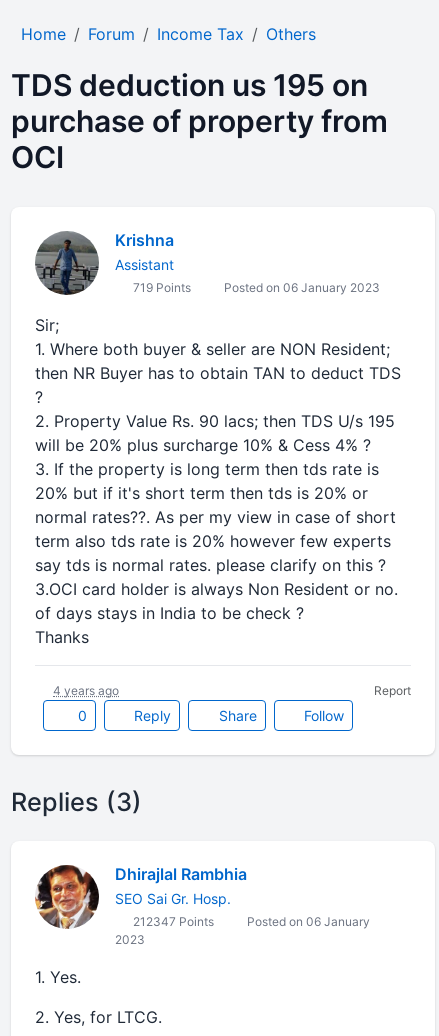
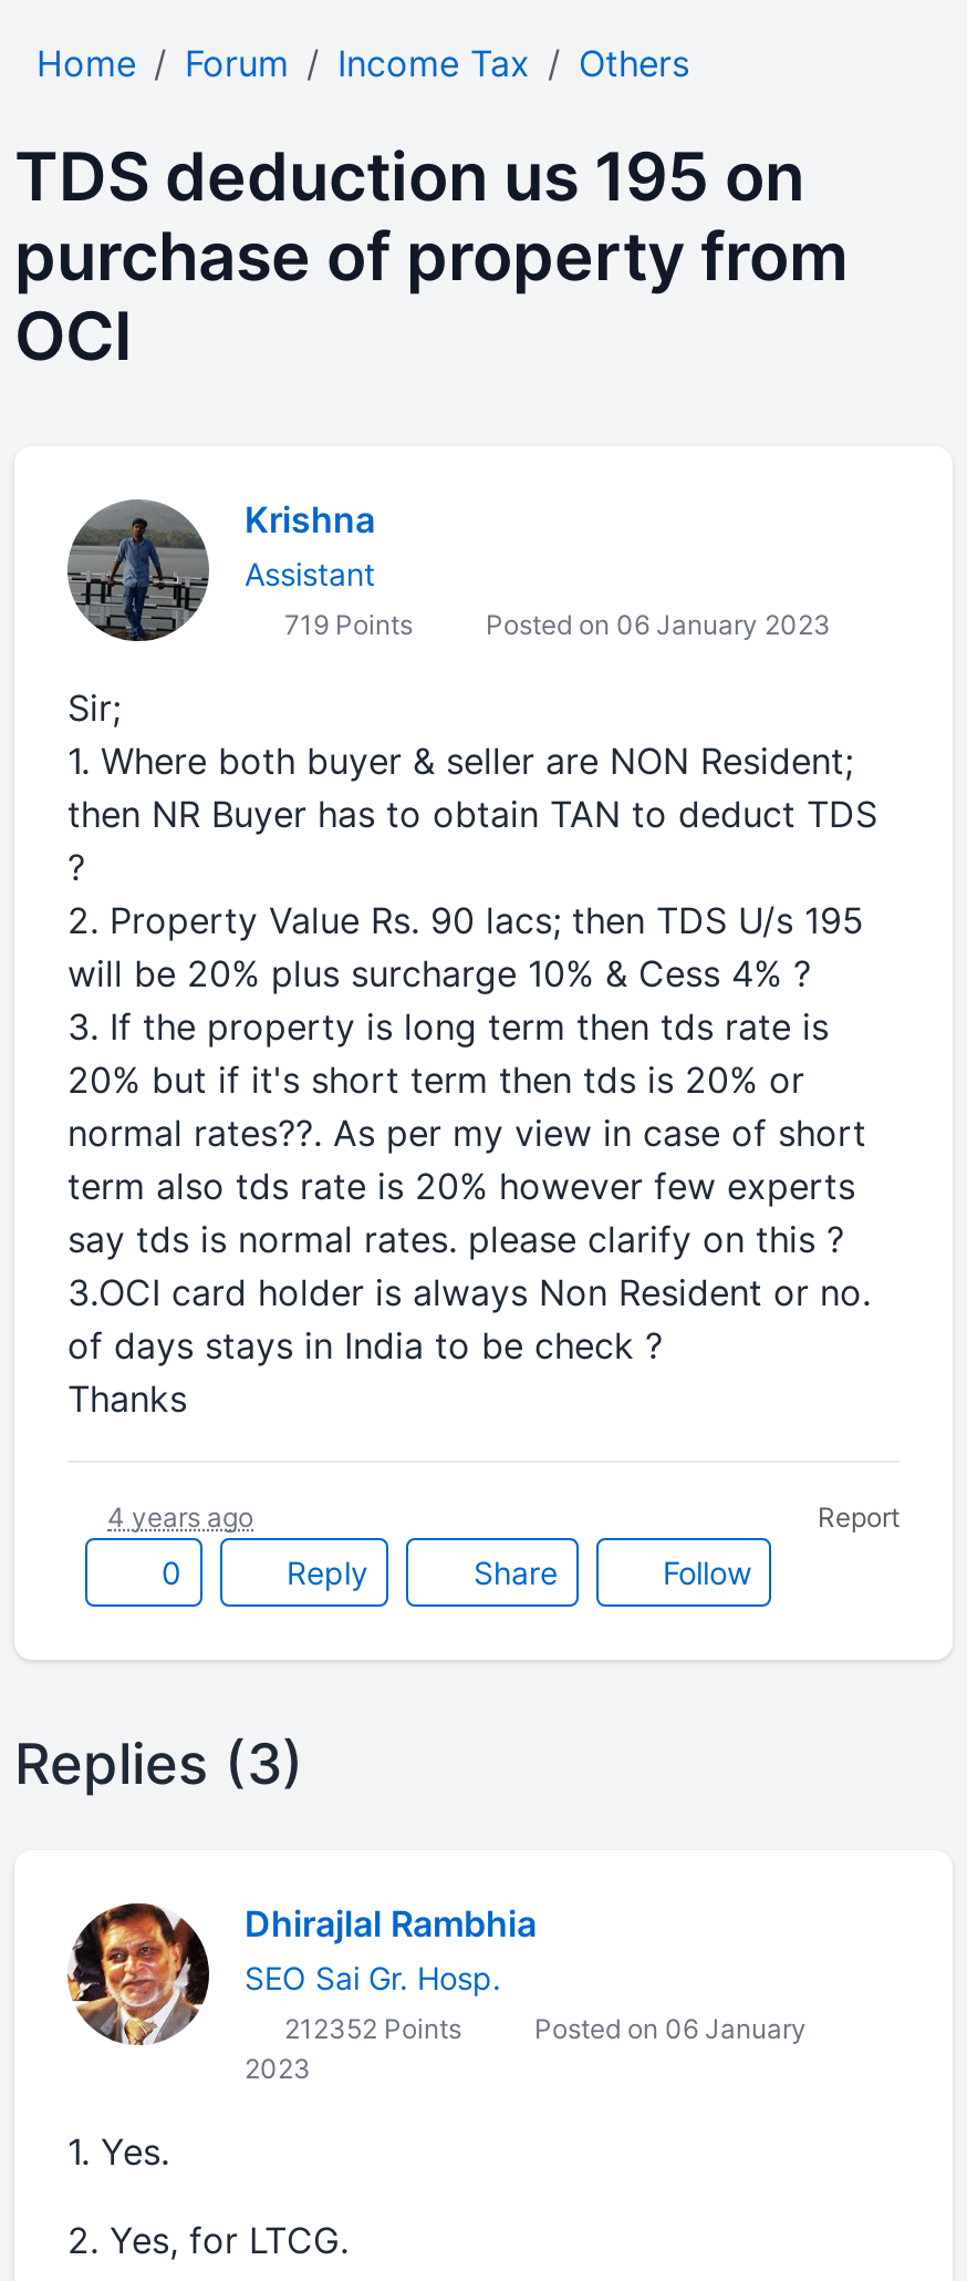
- 212347 Points Posted on 06 January
+ 212352 Points Posted on 06 January
